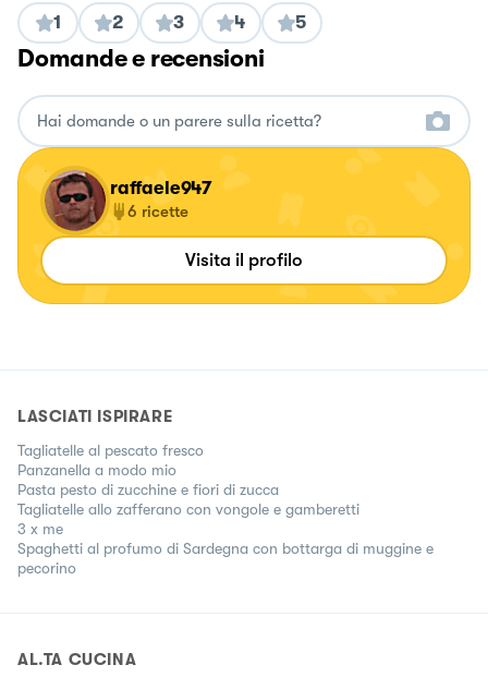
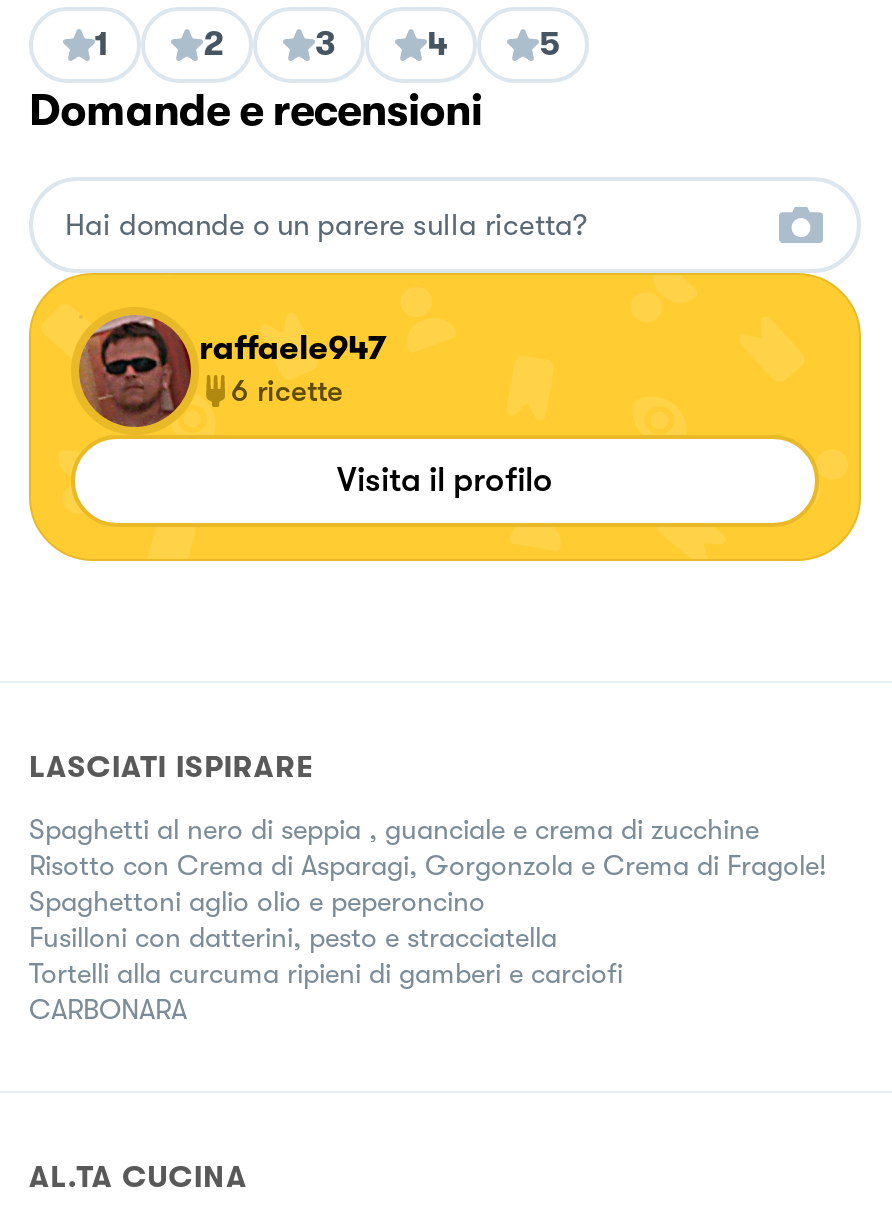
- Tagliatelle al pescato fresco
- Panzanella a modo mio
- Pasta pesto di zucchine e fiori di zucca
- Tagliatelle allo zafferano con vongole e gamberetti
- 3 x me
- Spaghetti al profumo di Sardegna con bottarga di muggine e
- pecorino
+ Spaghetti al nero di seppia , guanciale e crema di zucchine
+ Risotto con Crema di Asparagi, Gorgonzola e Crema di Fragole!
+ Spaghettoni aglio olio e peperoncino
+ Fusilloni con datterini, pesto e stracciatella
+ Tortelli alla curcuma ripieni di gamberi e carciofi
+ CARBONARA
